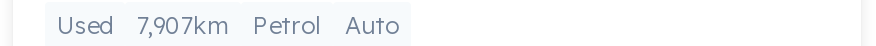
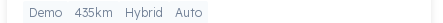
- Used
- 7,907km
- Petrol
+ Demo
+ 435km
+ Hybrid
